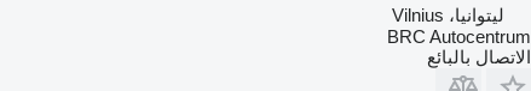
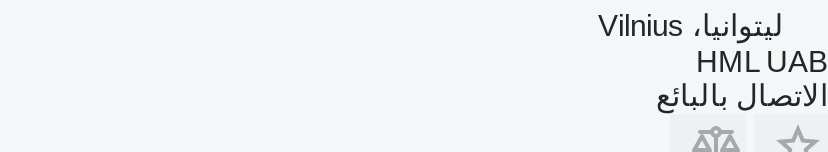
- BRC Autocentrum
+ HML UAB
